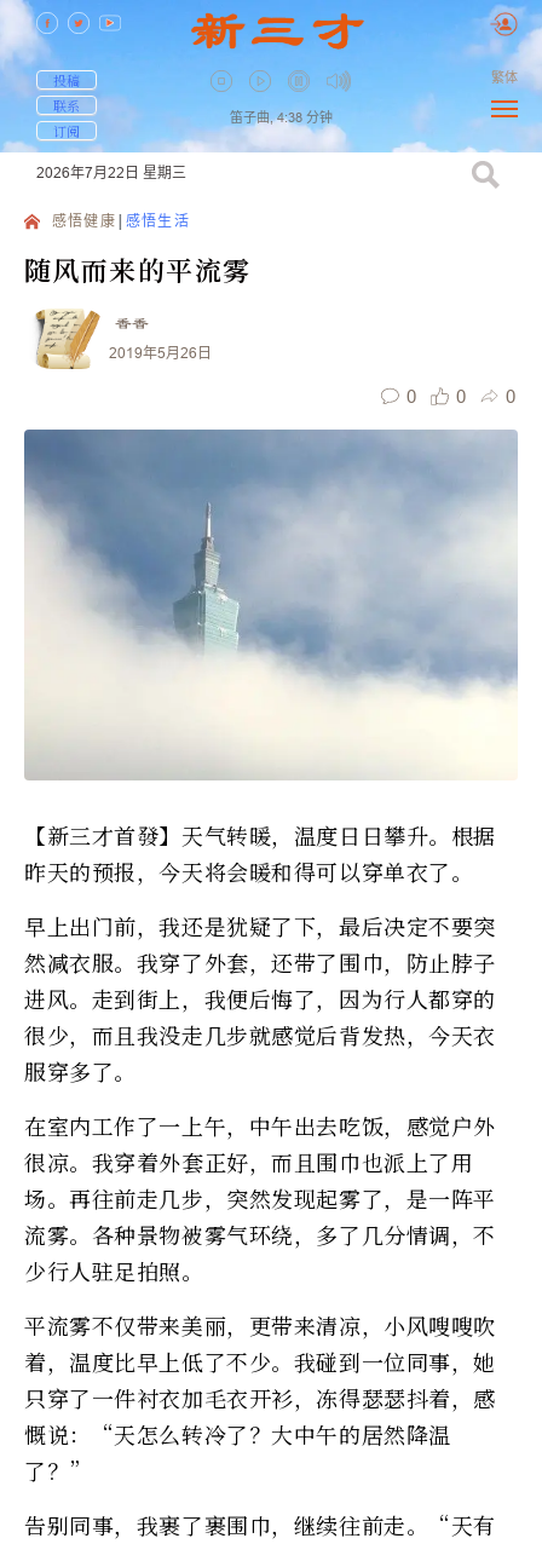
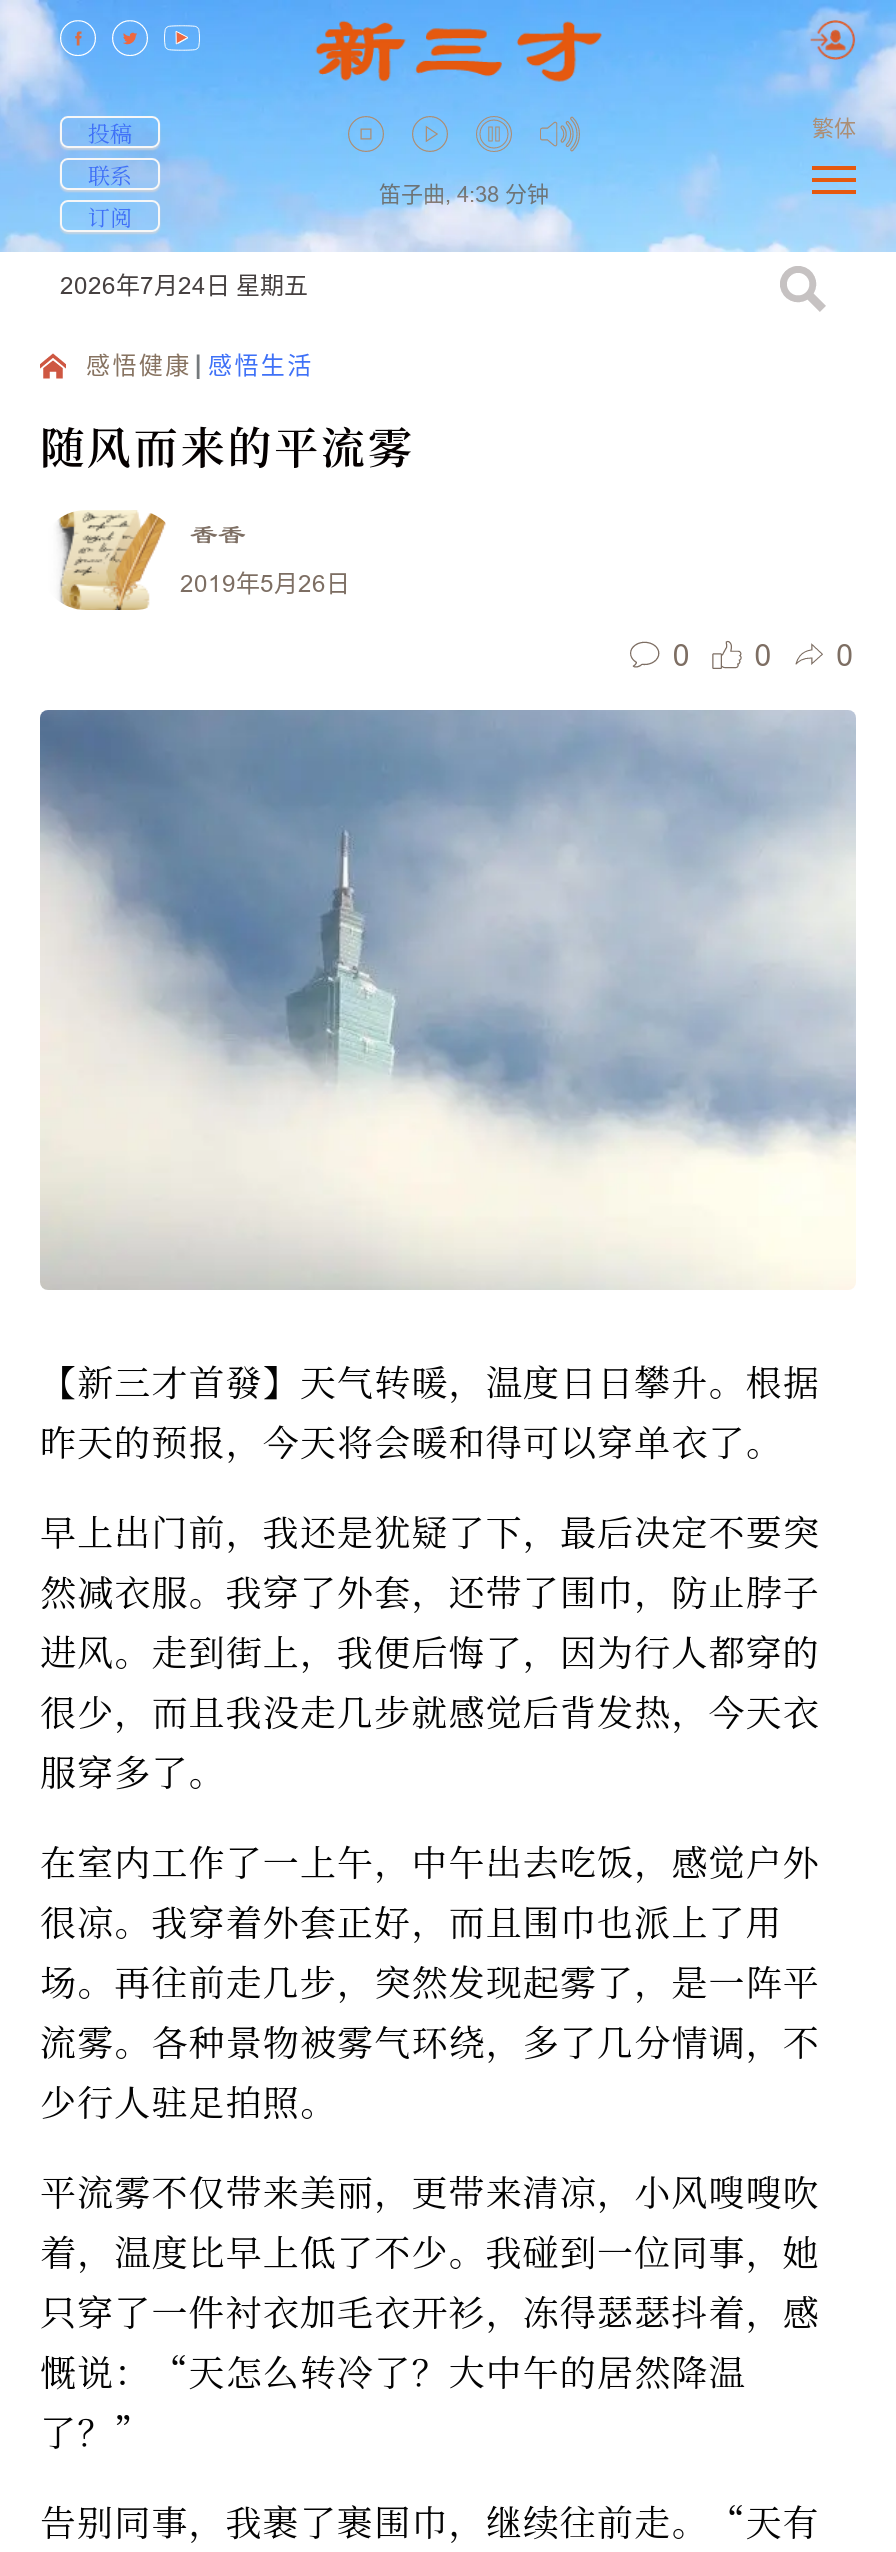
- 2026年7月22日 星期三
+ 2026年7月24日 星期五
